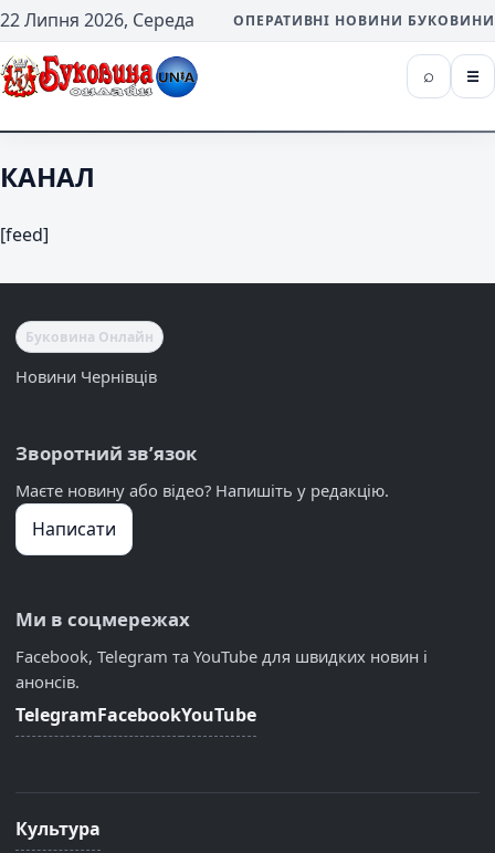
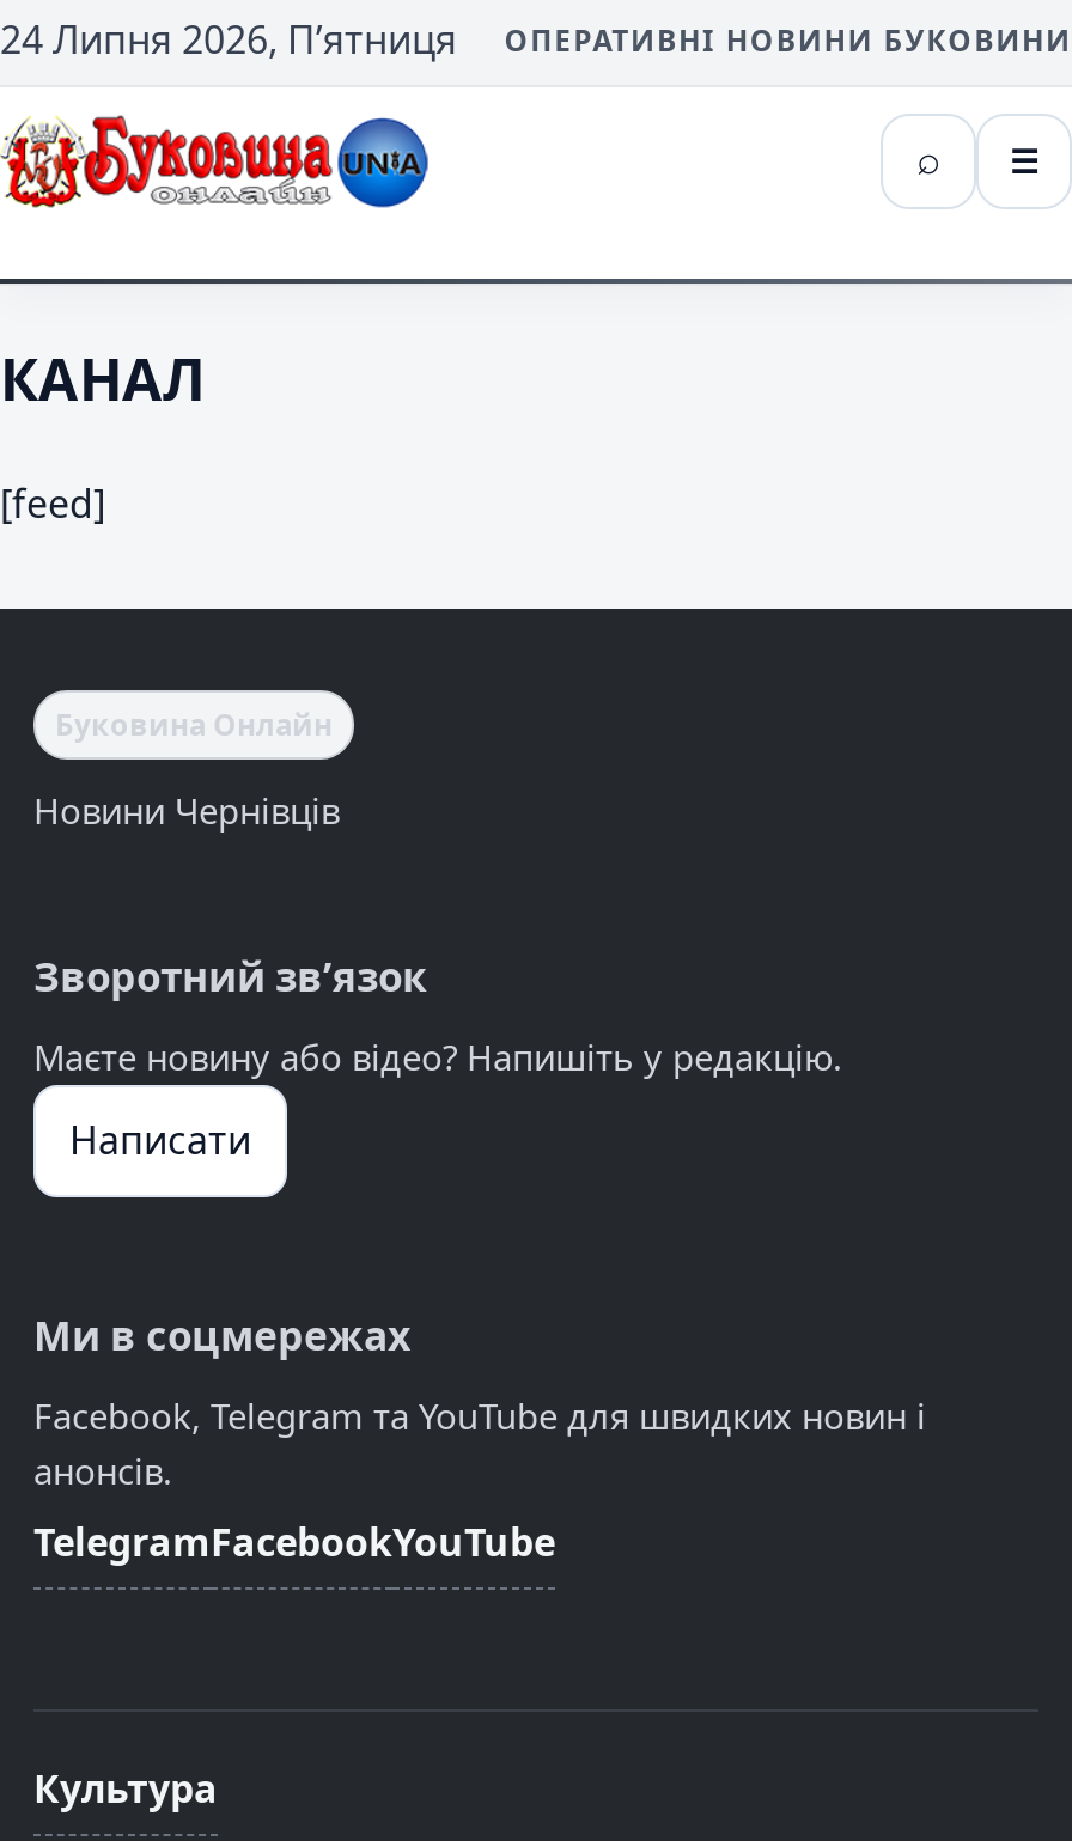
- 22 Липня 2026, Середа
+ 24 Липня 2026, П’ятниця
